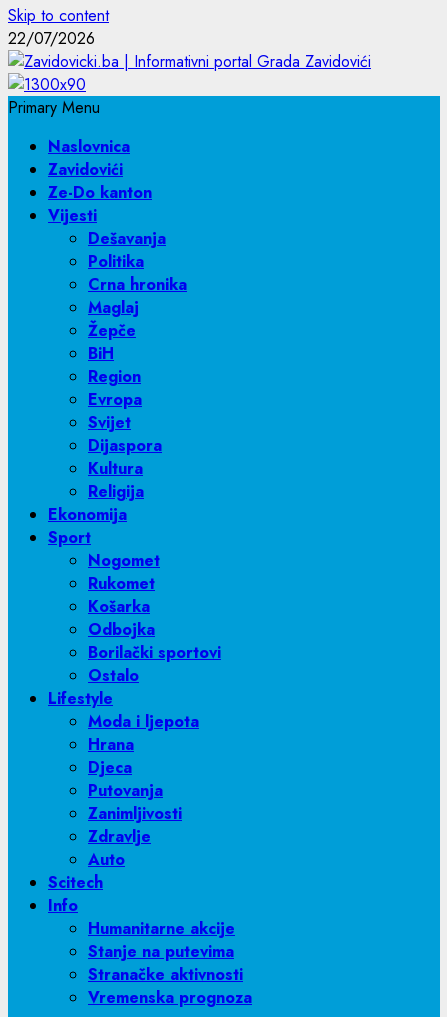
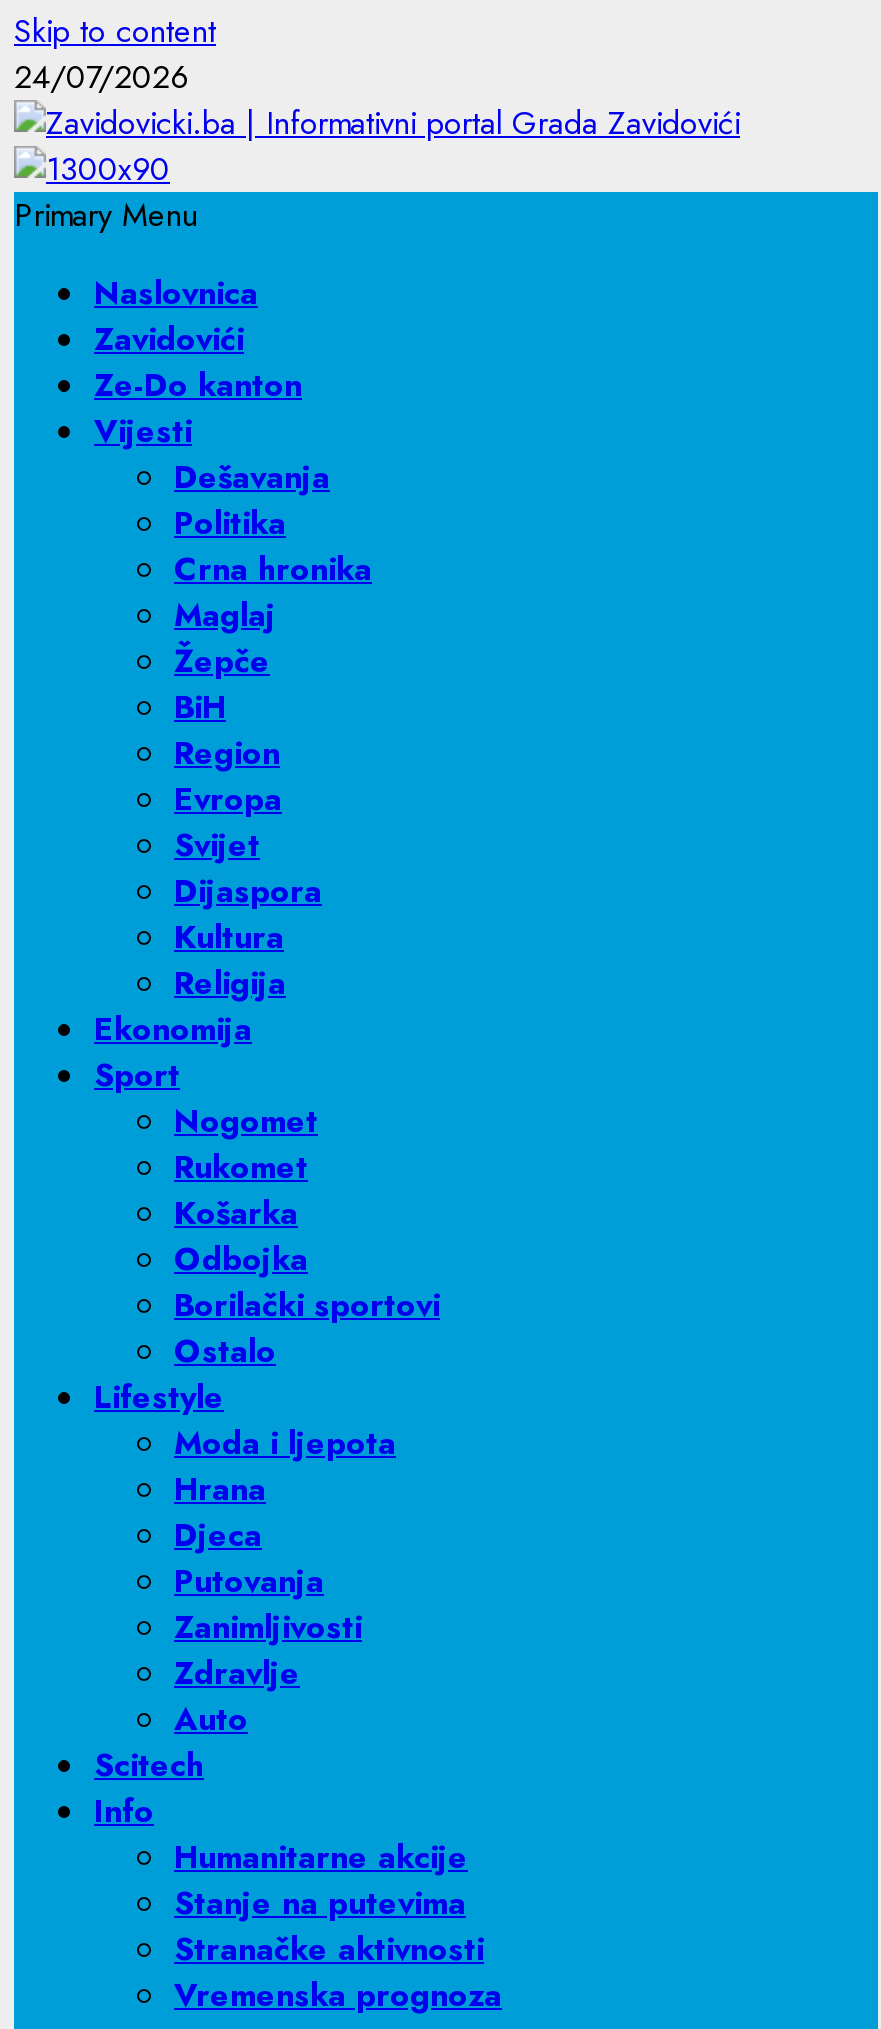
- 22/07/2026
+ 24/07/2026
